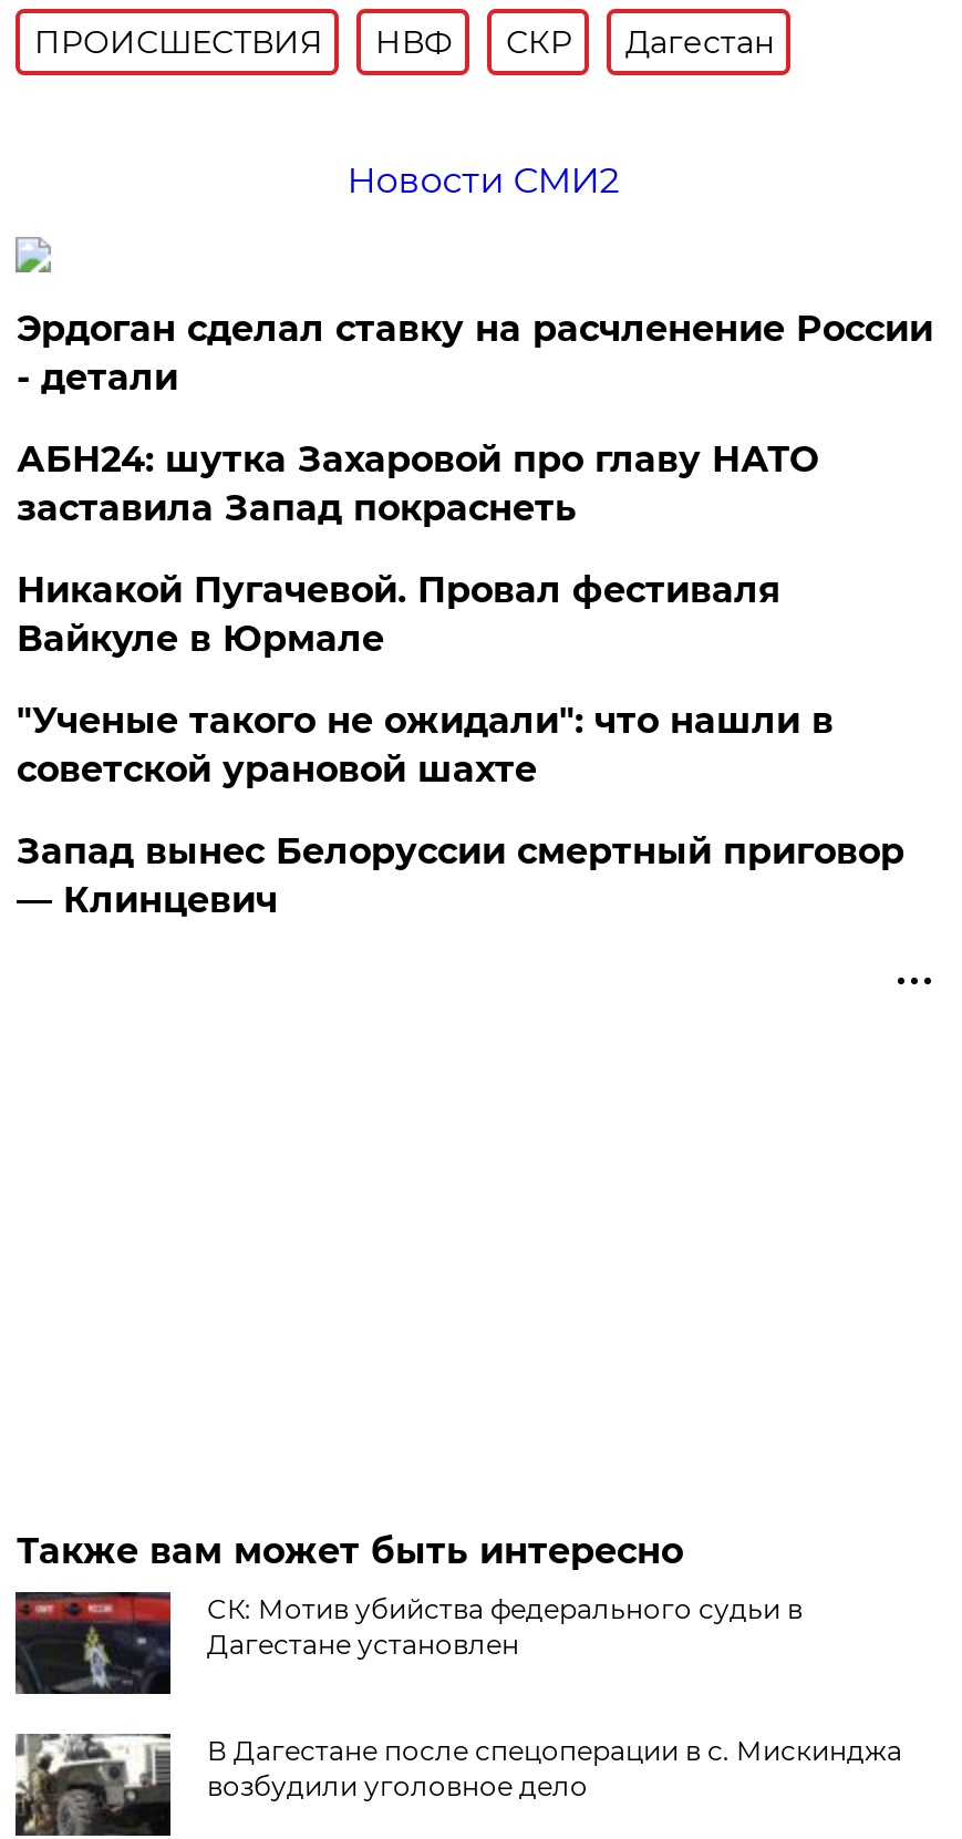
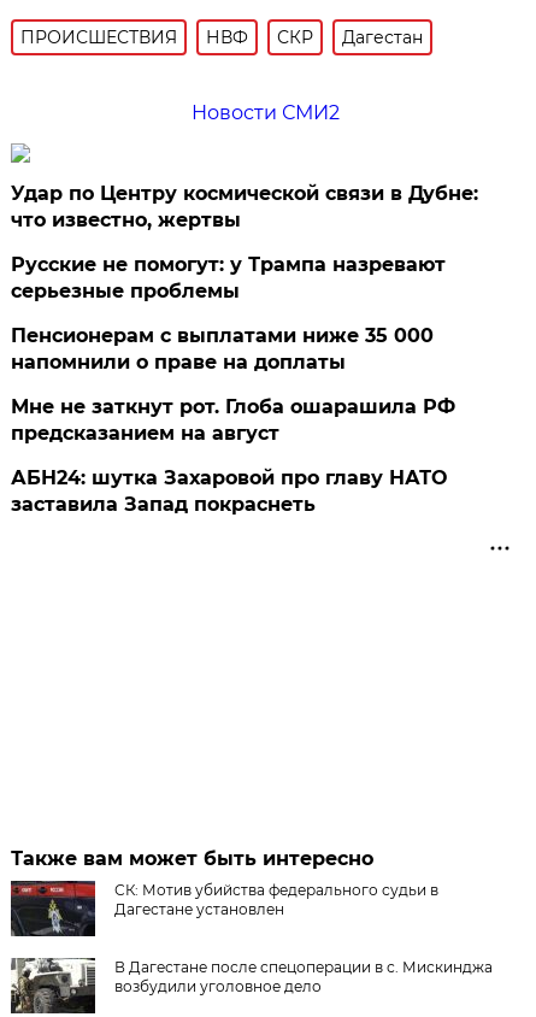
- Эрдоган сделал ставку на расчленение России
- - детали
+ Удар по Центру космической связи в Дубне:
+ что известно, жертвы
+ Русские не помогут: у Трампа назревают
+ серьезные проблемы
+ Пенсионерам с выплатами ниже 35 000
+ напомнили о праве на доплаты
+ Мне не заткнут рот. Глоба ошарашила РФ
+ предсказанием на август

moved down: АБН24: шутка Захаровой про главу НАТО | заставила Запад покраснеть

- Никакой Пугачевой. Провал фестиваля
- Вайкуле в Юрмале
- "Ученые такого не ожидали": что нашли в
- советской урановой шахте
- Запад вынес Белоруссии смертный приговор
- — Клинцевич
